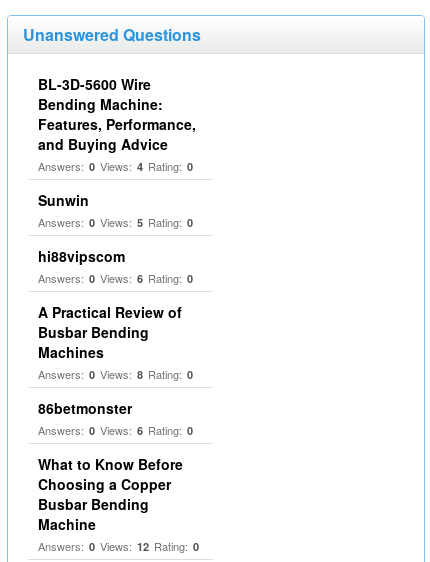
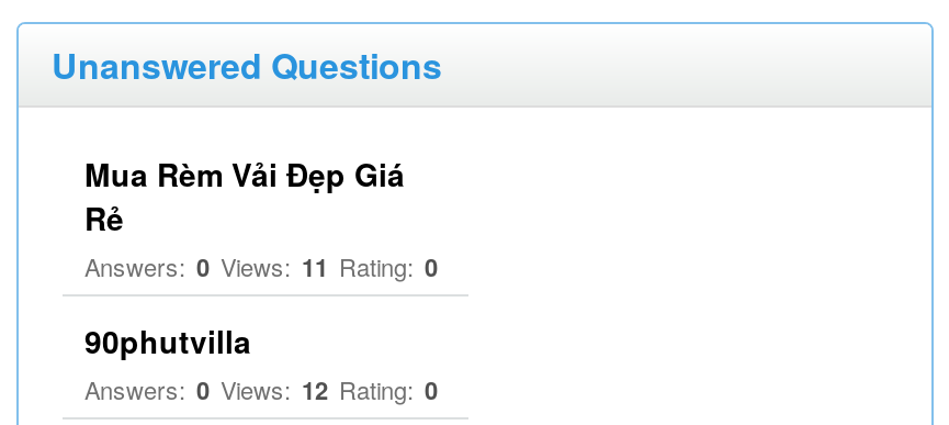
- BL-3D-5600 Wire
- Bending Machine:
- Features, Performance,
- and Buying Advice
- Answers: 0 Views: 4 Rating: 0
- Sunwin
- Answers: 0 Views: 5 Rating: 0
- hi88vipscom
- Answers: 0 Views: 6 Rating: 0
- A Practical Review of
- Busbar Bending
- Machines
- Answers: 0 Views: 8 Rating: 0
- 86betmonster
- Answers: 0 Views: 6 Rating: 0
- What to Know Before
- Choosing a Copper
- Busbar Bending
- Machine
+ Mua Rèm Vải Đẹp Giá
+ Rẻ
+ Answers: 0 Views: 11 Rating: 0
+ 90phutvilla
